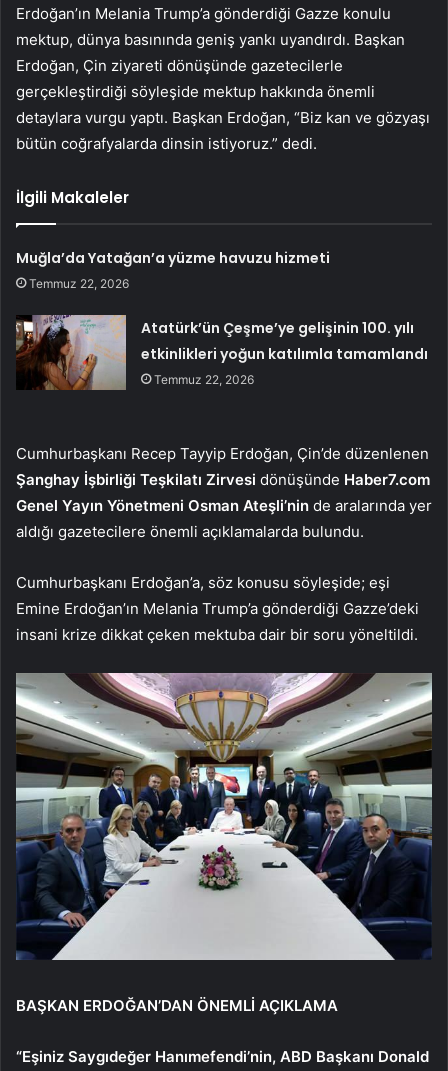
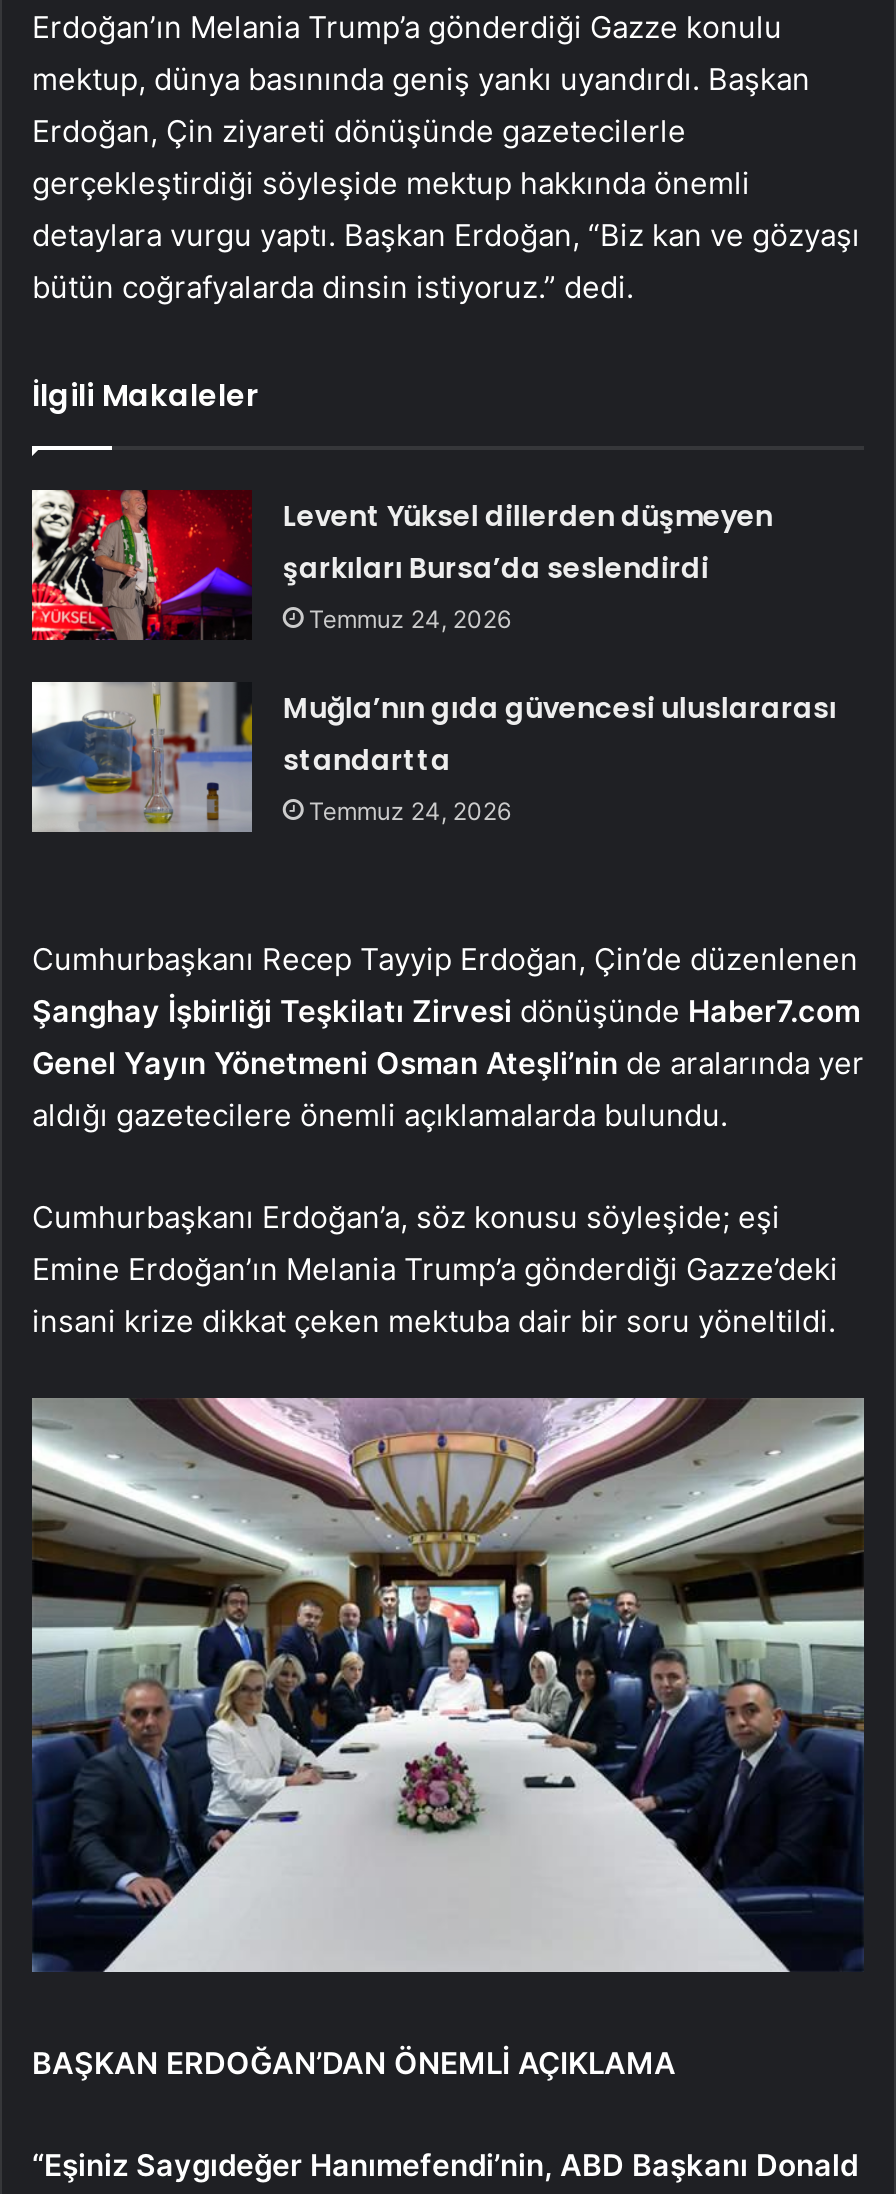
- Muğla’da Yatağan’a yüzme havuzu hizmeti
- Temmuz 22, 2026
+ Levent Yüksel dillerden düşmeyen
+ şarkıları Bursa’da seslendirdi
+ Temmuz 24, 2026

- [image]
- Atatürk’ün Çeşme’ye gelişinin 100. yılı
- etkinlikleri yoğun katılımla tamamlandı
- Temmuz 22, 2026
+ [image]
+ Muğla’nın gıda güvencesi uluslararası
+ standartta
+ Temmuz 24, 2026
